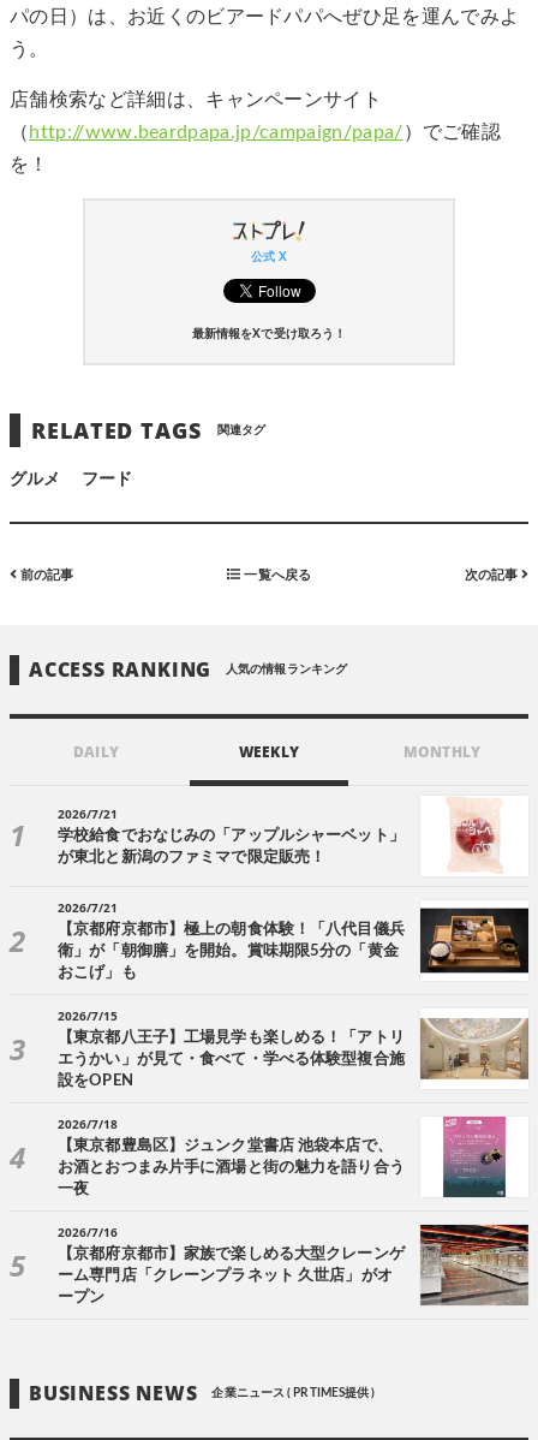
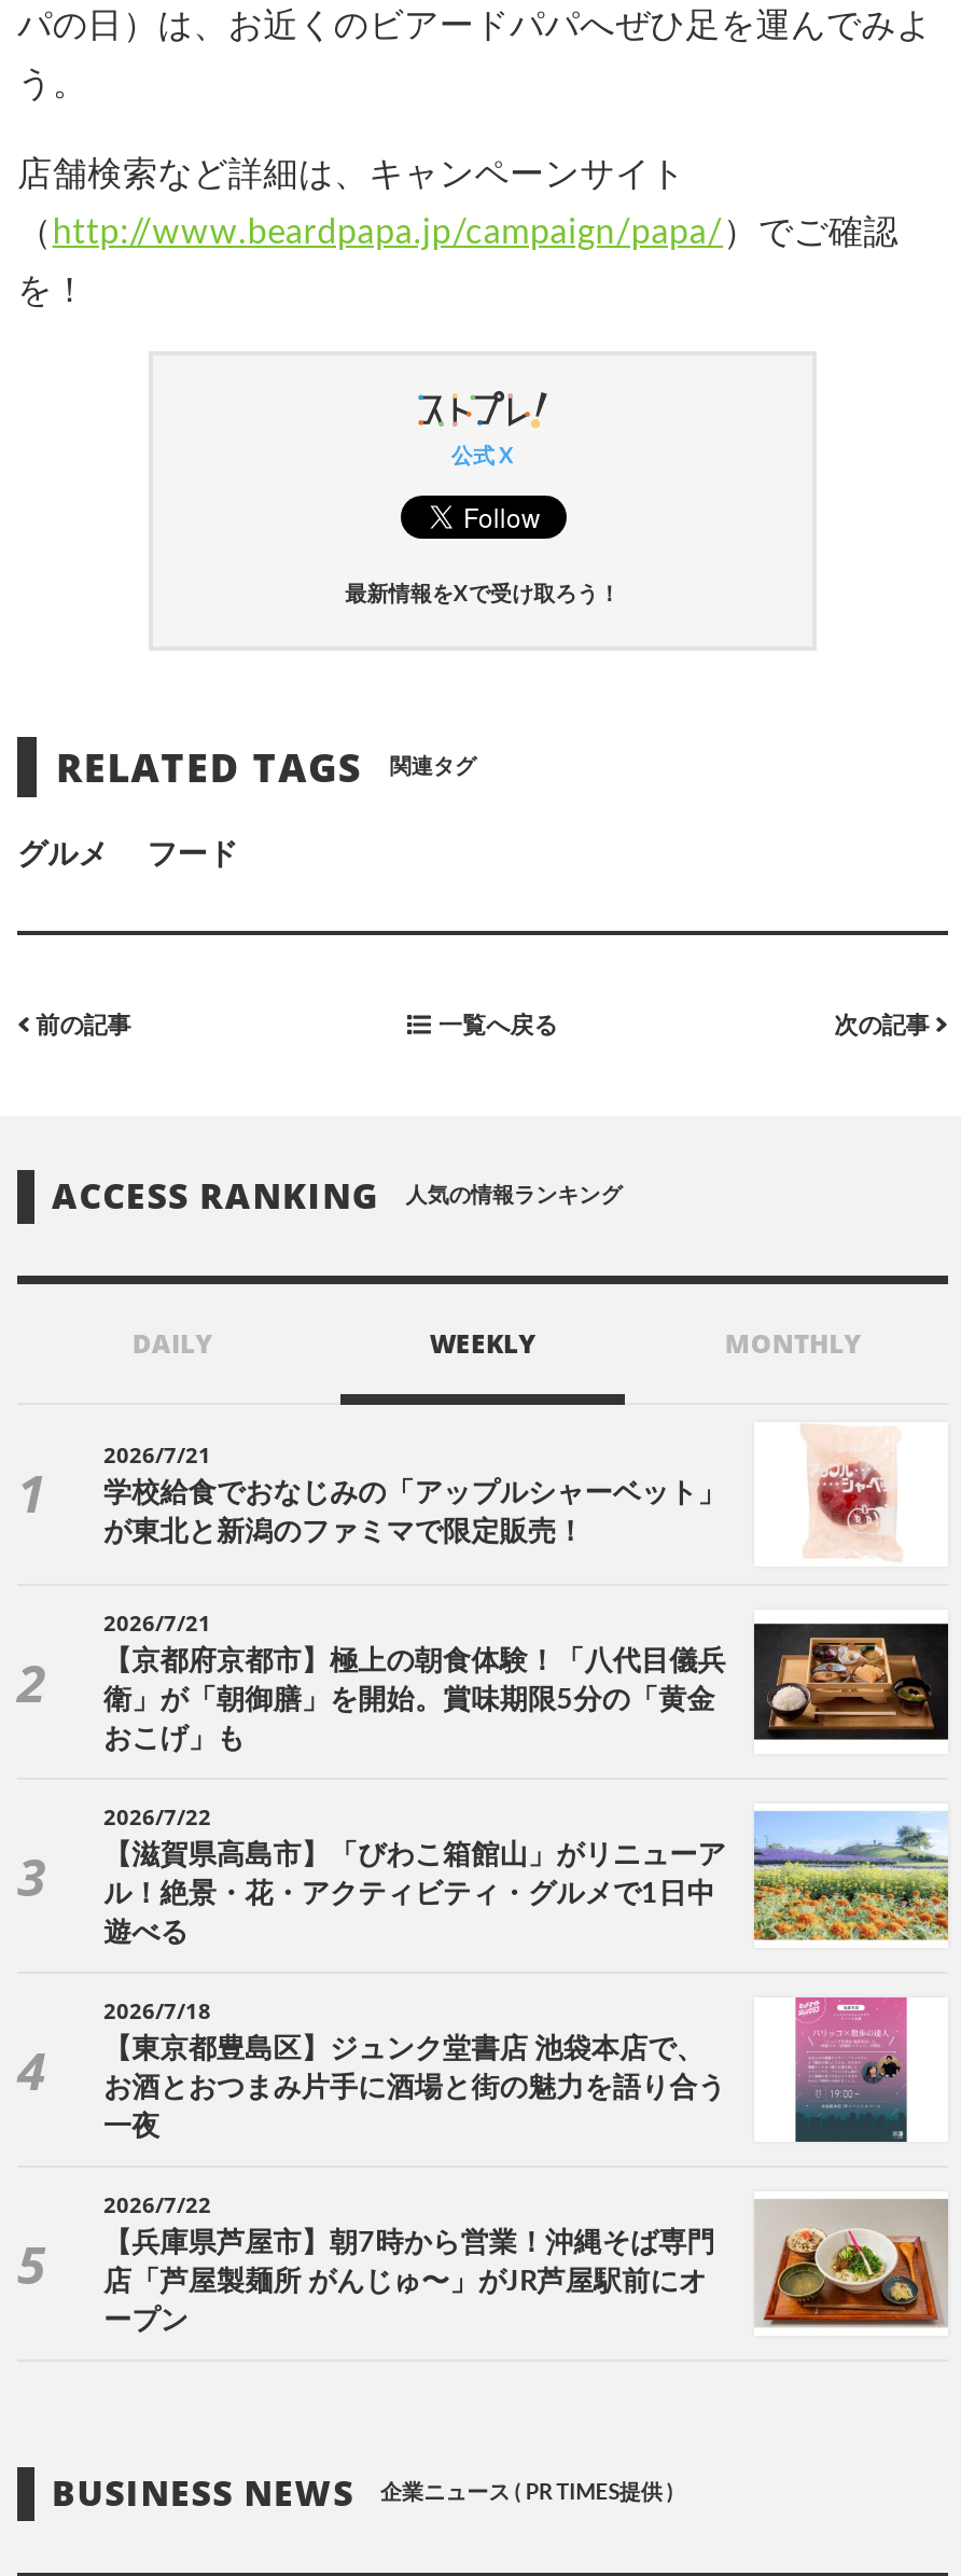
- [image]
- 2026/7/15
- 【東京都八王子】工場見学も楽しめる！「アトリ
- エうかい」が見て・食べて・学べる体験型複合施
- 設をOPEN
+ [image]
+ 2026/7/22
+ 【滋賀県高島市】「びわこ箱館山」がリニューア
+ ル！絶景・花・アクティビティ・グルメで1日中
+ 遊べる

- 2026/7/16
+ 2026/7/22

- [image]
- 【京都府京都市】家族で楽しめる大型クレーンゲ
+ [image]
+ 【兵庫県芦屋市】朝7時から営業！沖縄そば専門

- ーム専門店「クレーンプラネット 久世店」がオ
+ 店「芦屋製麺所 がんじゅ〜」がJR芦屋駅前にオ
